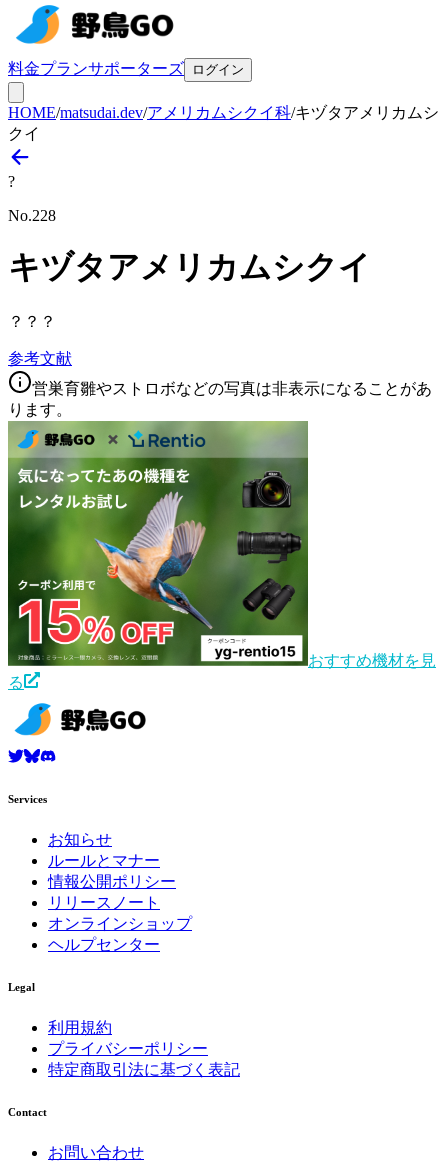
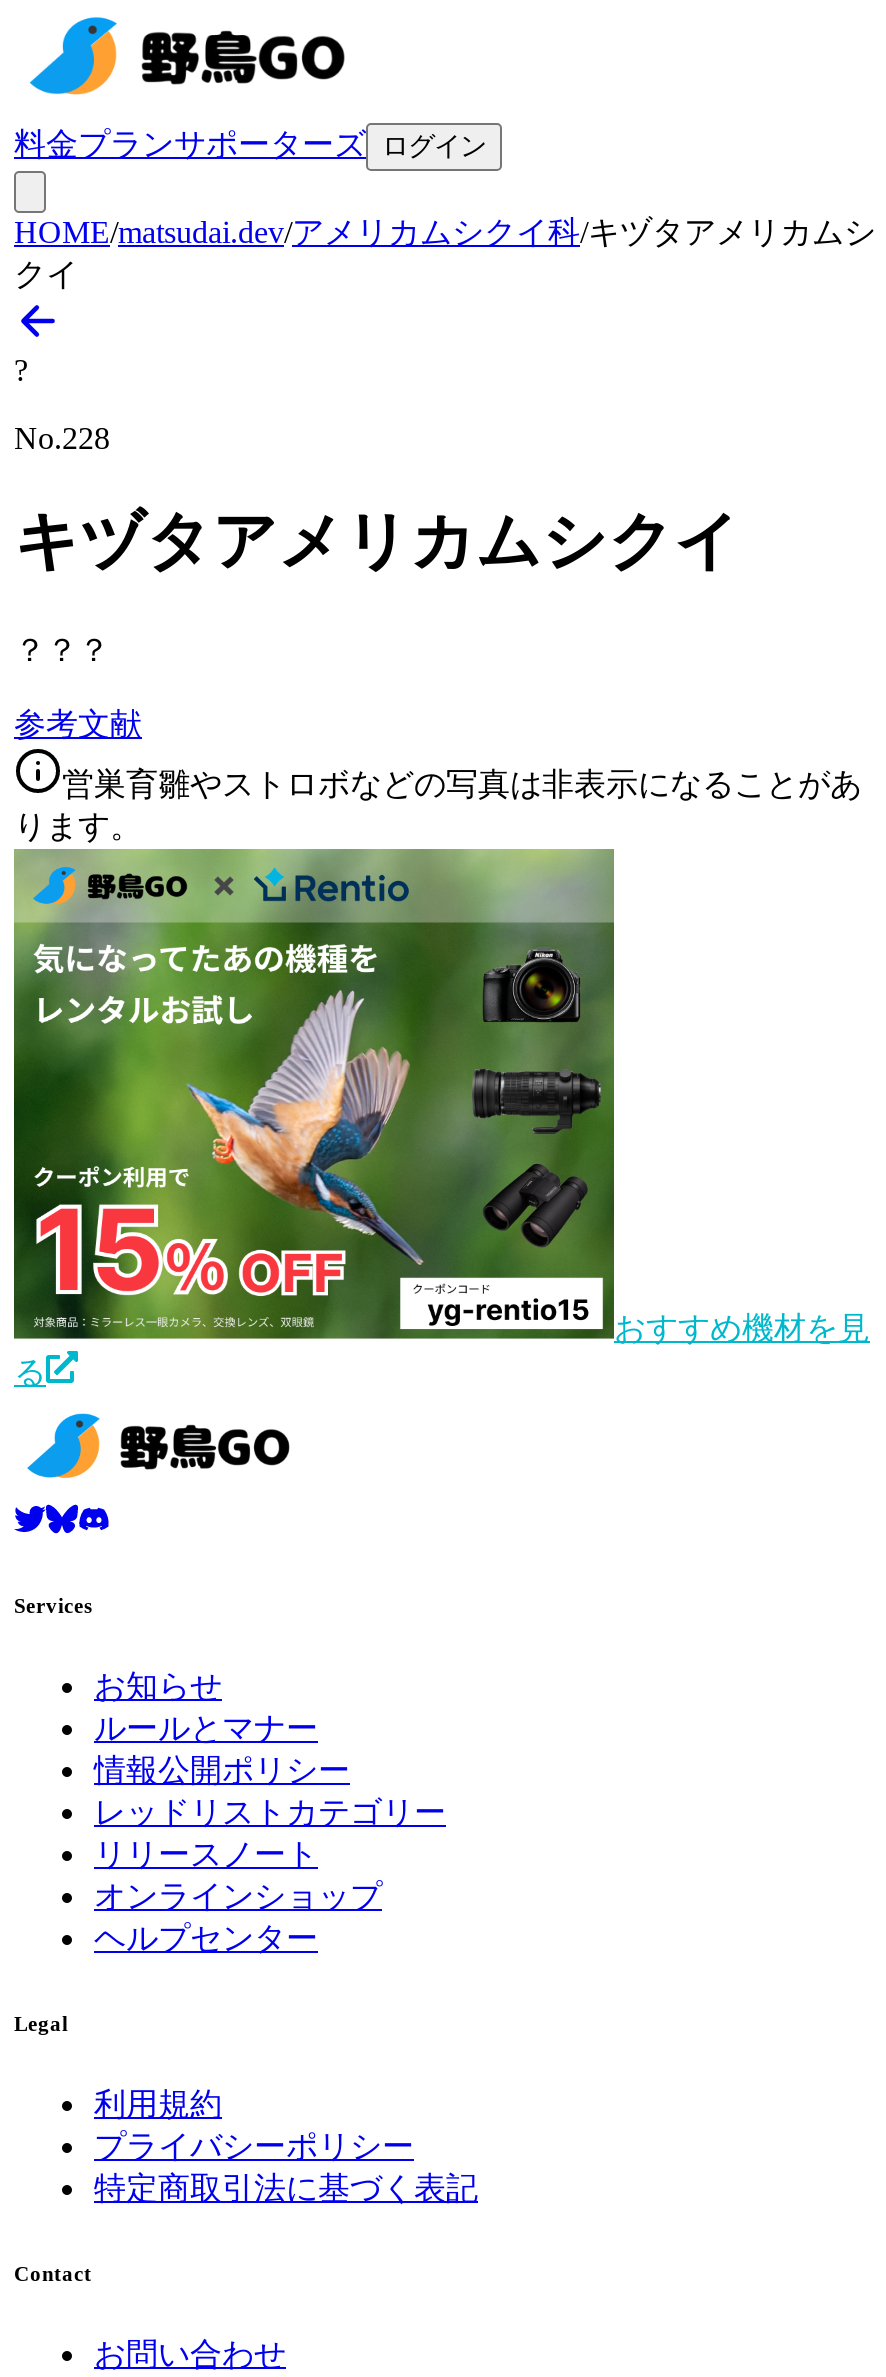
+ レッドリストカテゴリー
